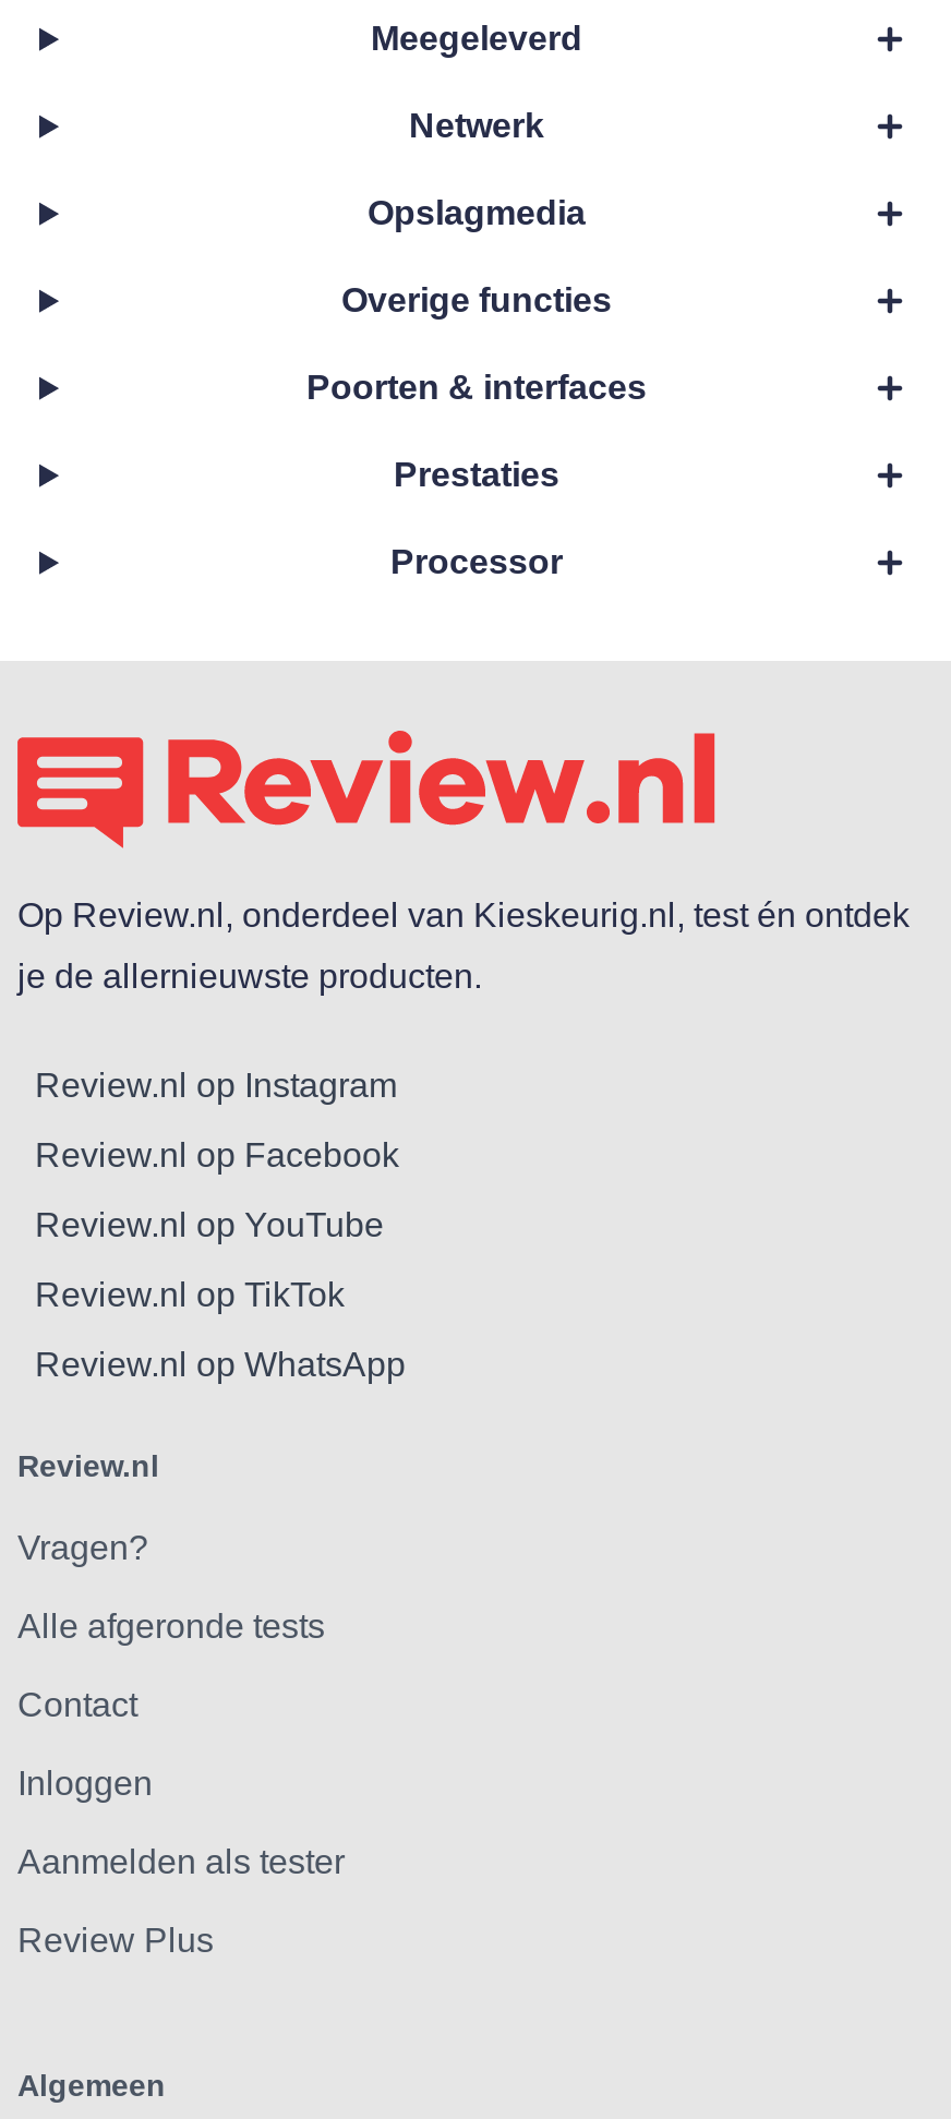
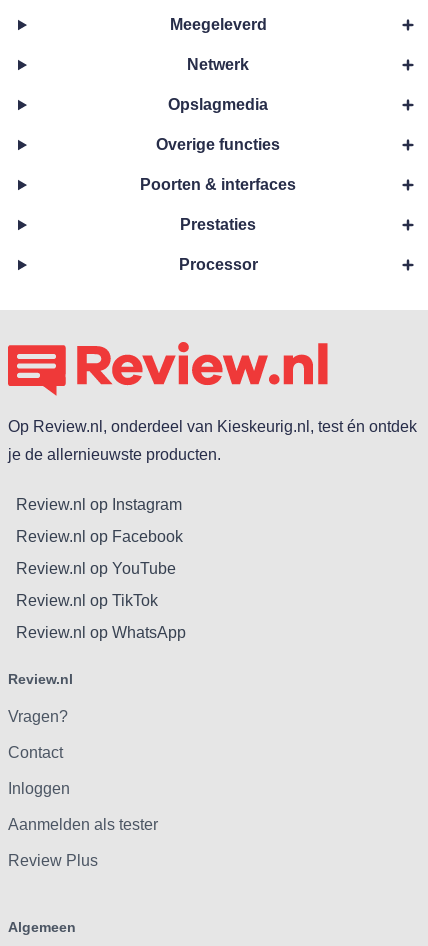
- Alle afgeronde tests
